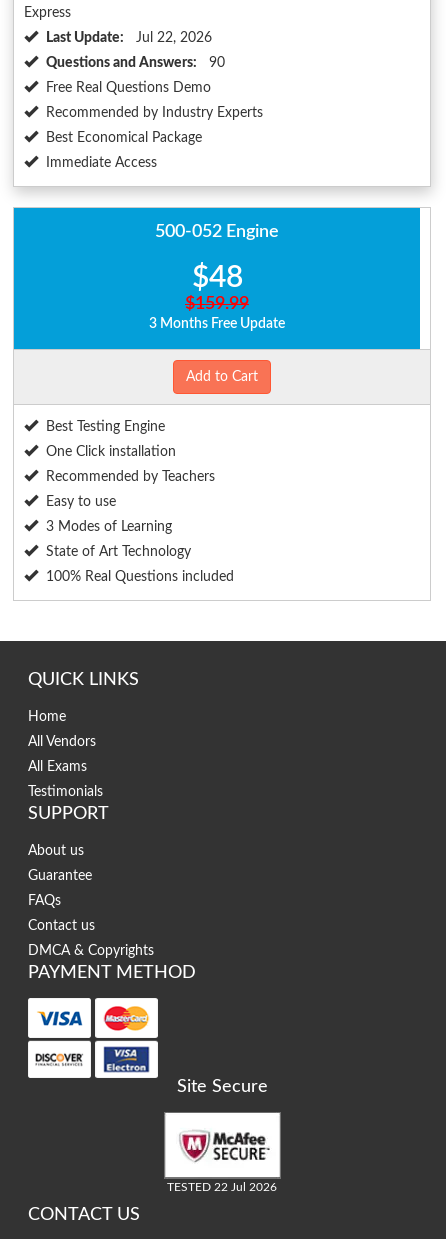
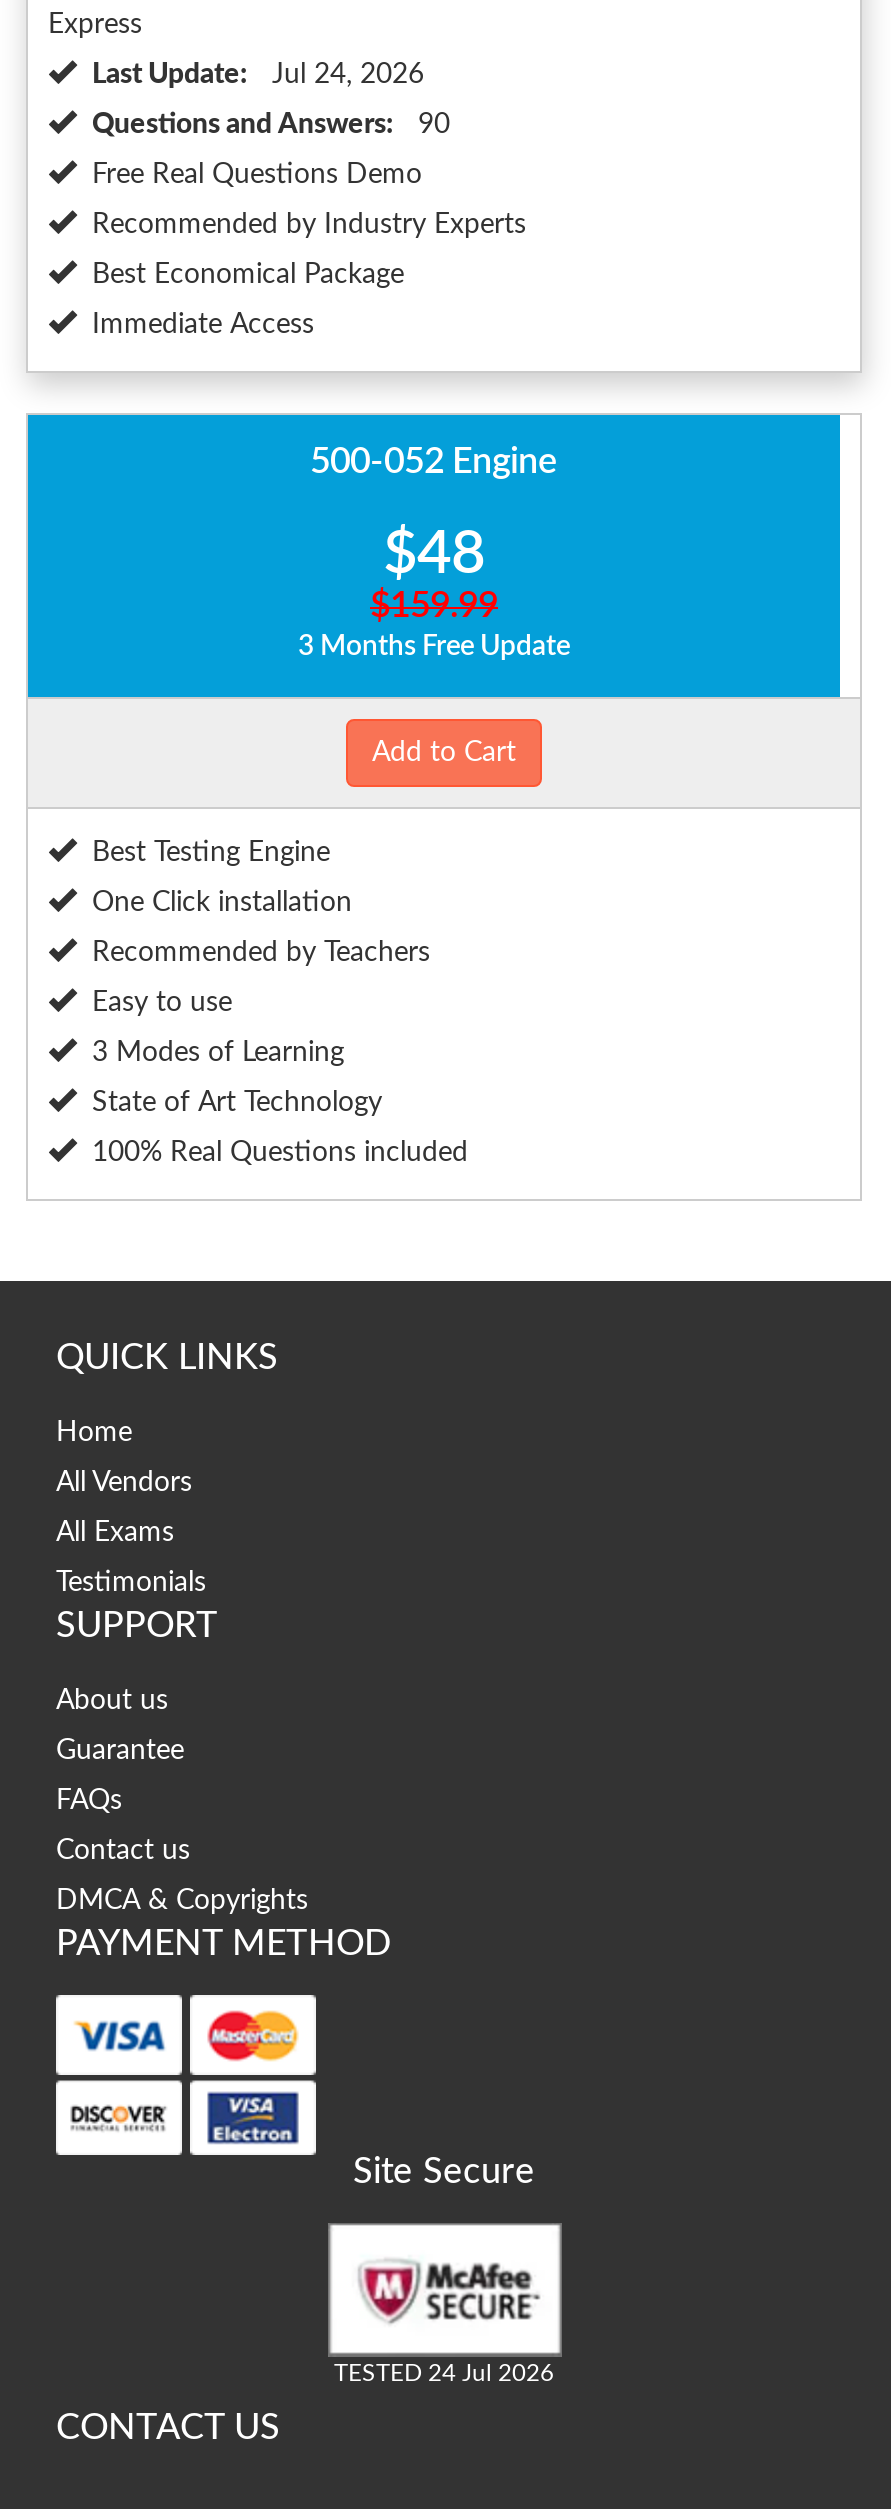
- Last Update: Jul 22, 2026
+ Last Update: Jul 24, 2026

- TESTED 22 Jul 2026
+ TESTED 24 Jul 2026
